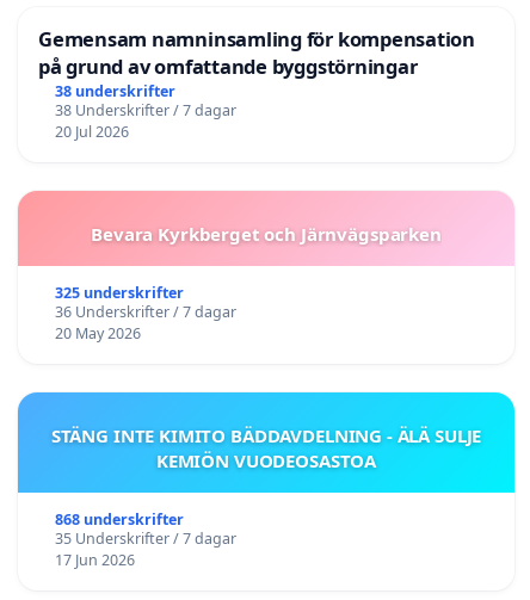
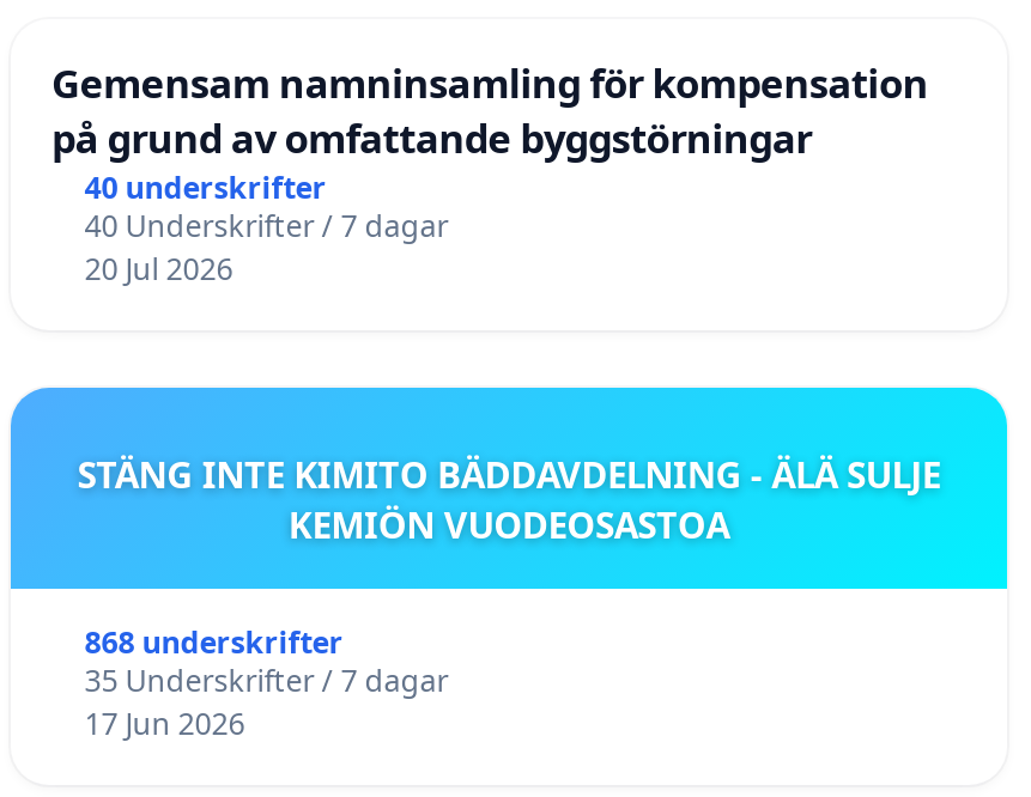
- 38 underskrifter
+ 40 underskrifter

- 38 Underskrifter / 7 dagar
+ 40 Underskrifter / 7 dagar

- Bevara Kyrkberget och Järnvägsparken
- 325 underskrifter
- 36 Underskrifter / 7 dagar
- 20 May 2026
